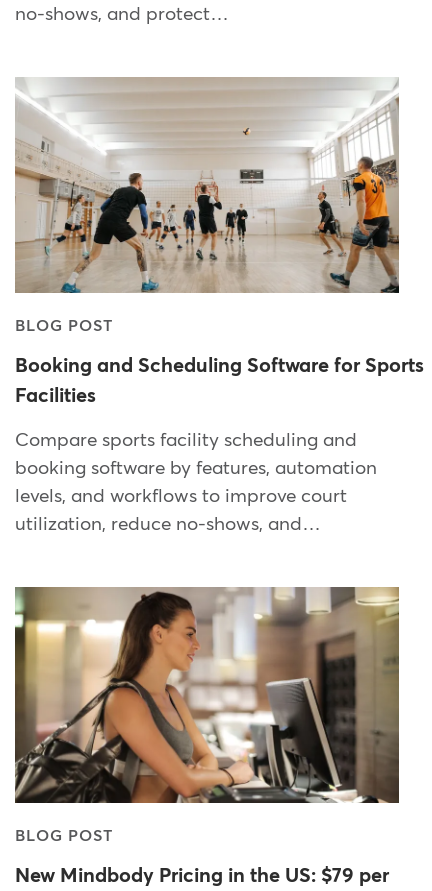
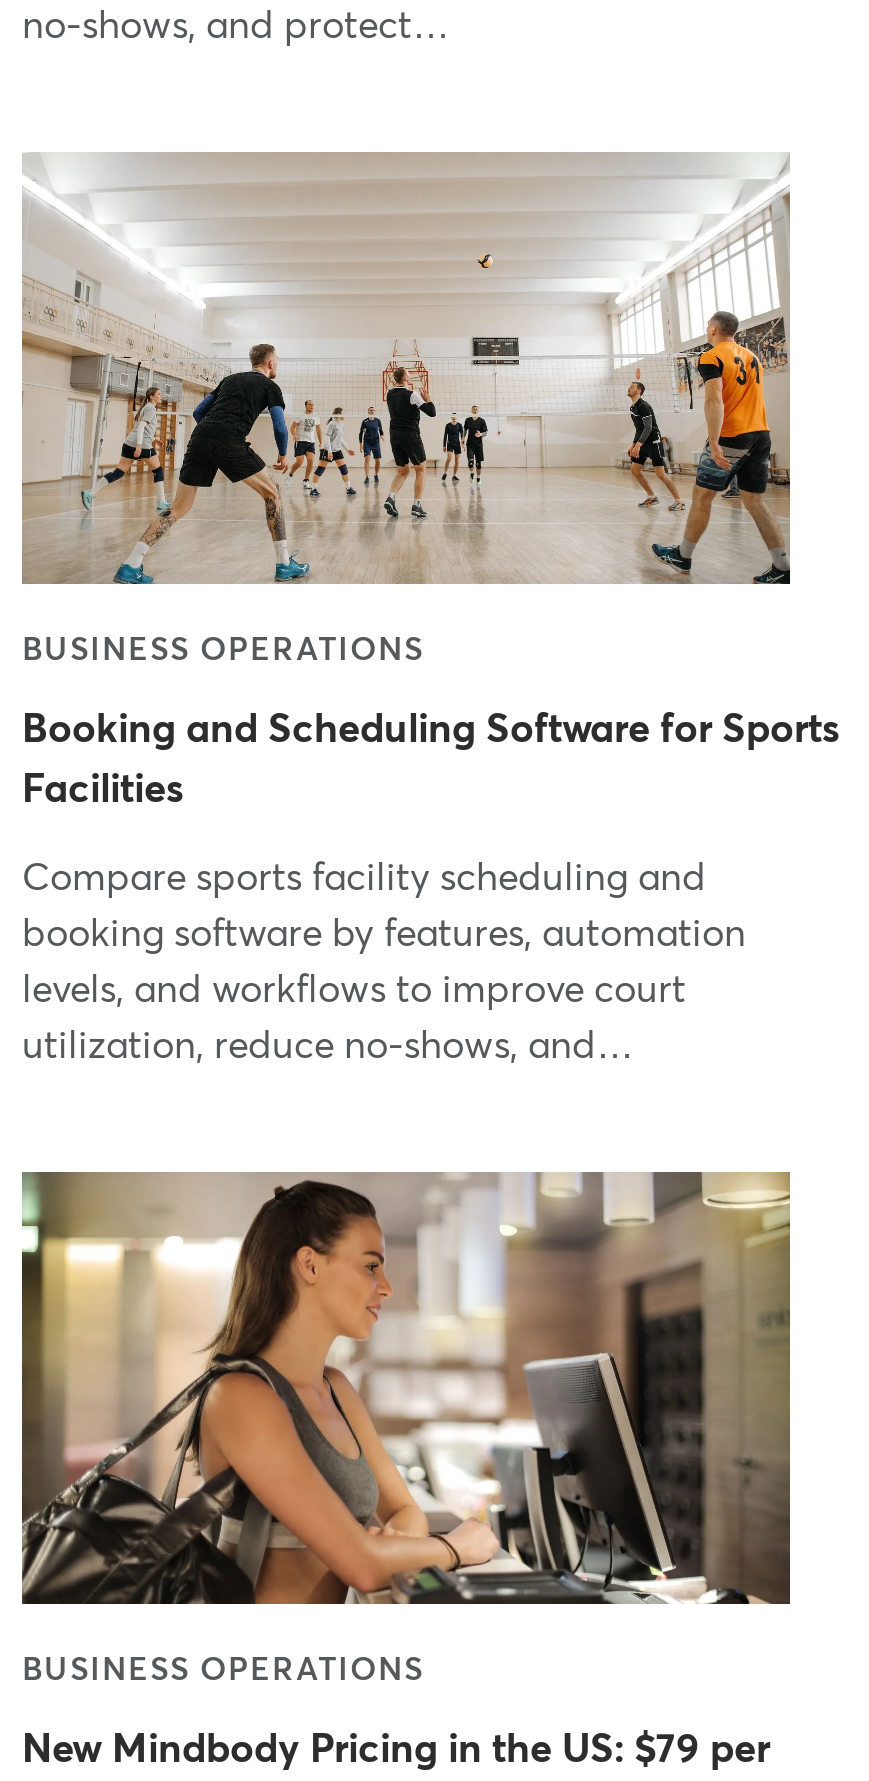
- BLOG POST
+ BUSINESS OPERATIONS

- BLOG POST
+ BUSINESS OPERATIONS
